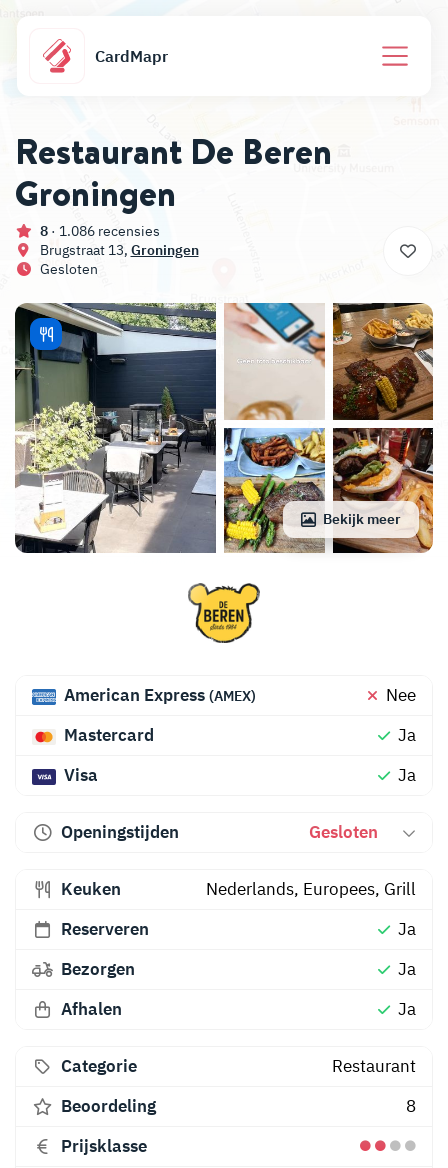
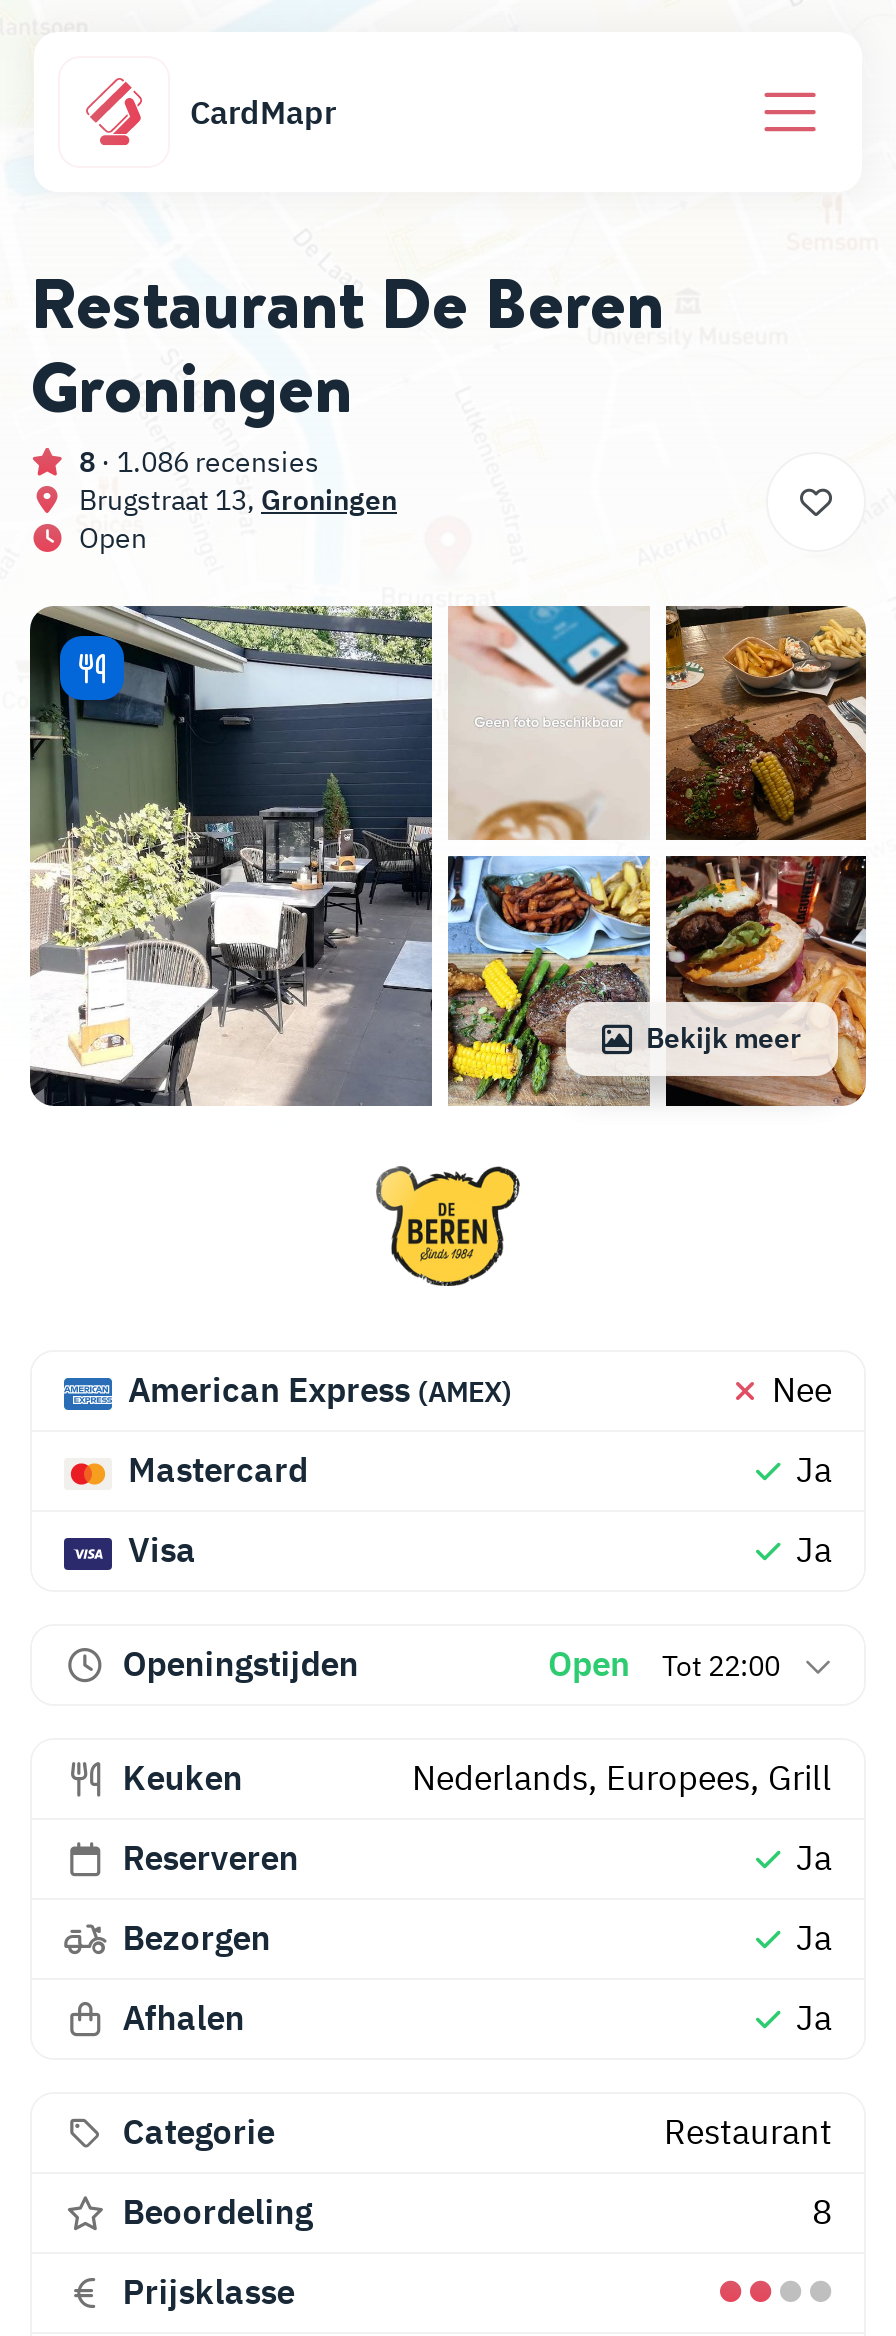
- Gesloten
+ Open

- Gesloten
+ Open
+ Tot 22:00
